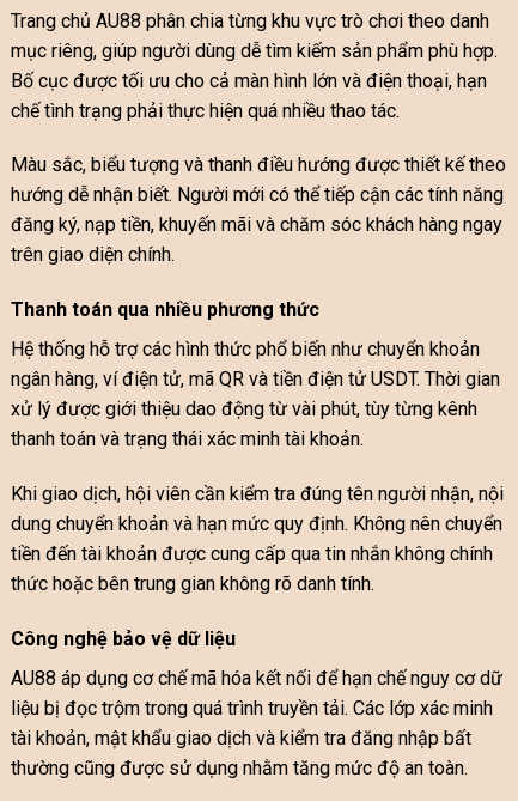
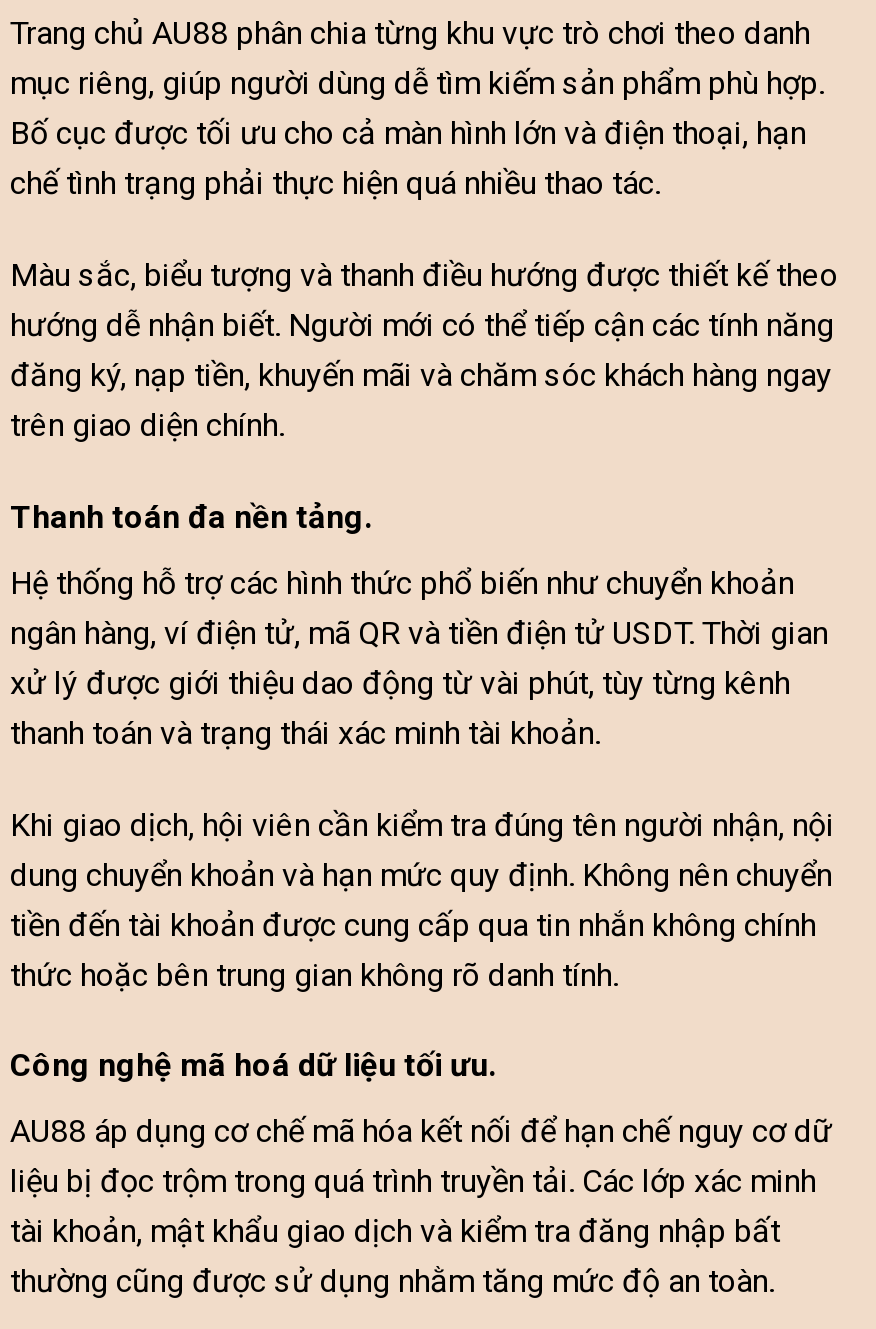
- Thanh toán qua nhiều phương thức
+ Thanh toán đa nền tảng.

- Công nghệ bảo vệ dữ liệu
+ Công nghệ mã hoá dữ liệu tối ưu.
